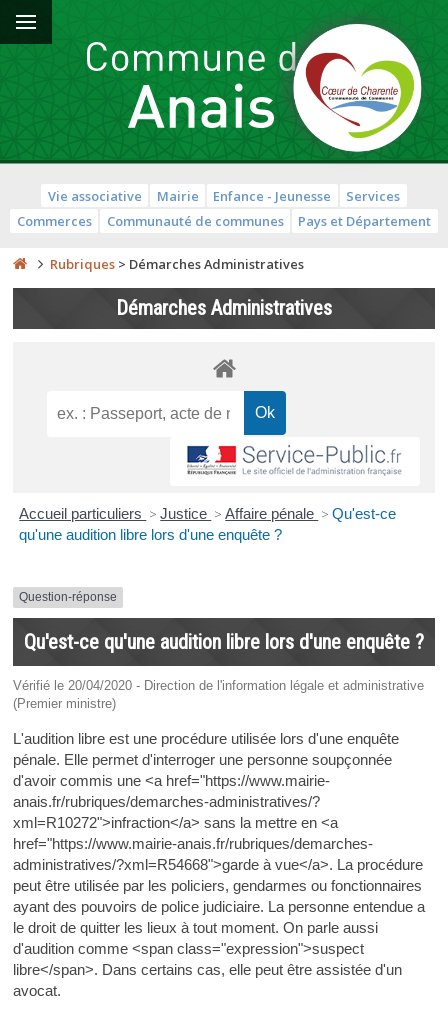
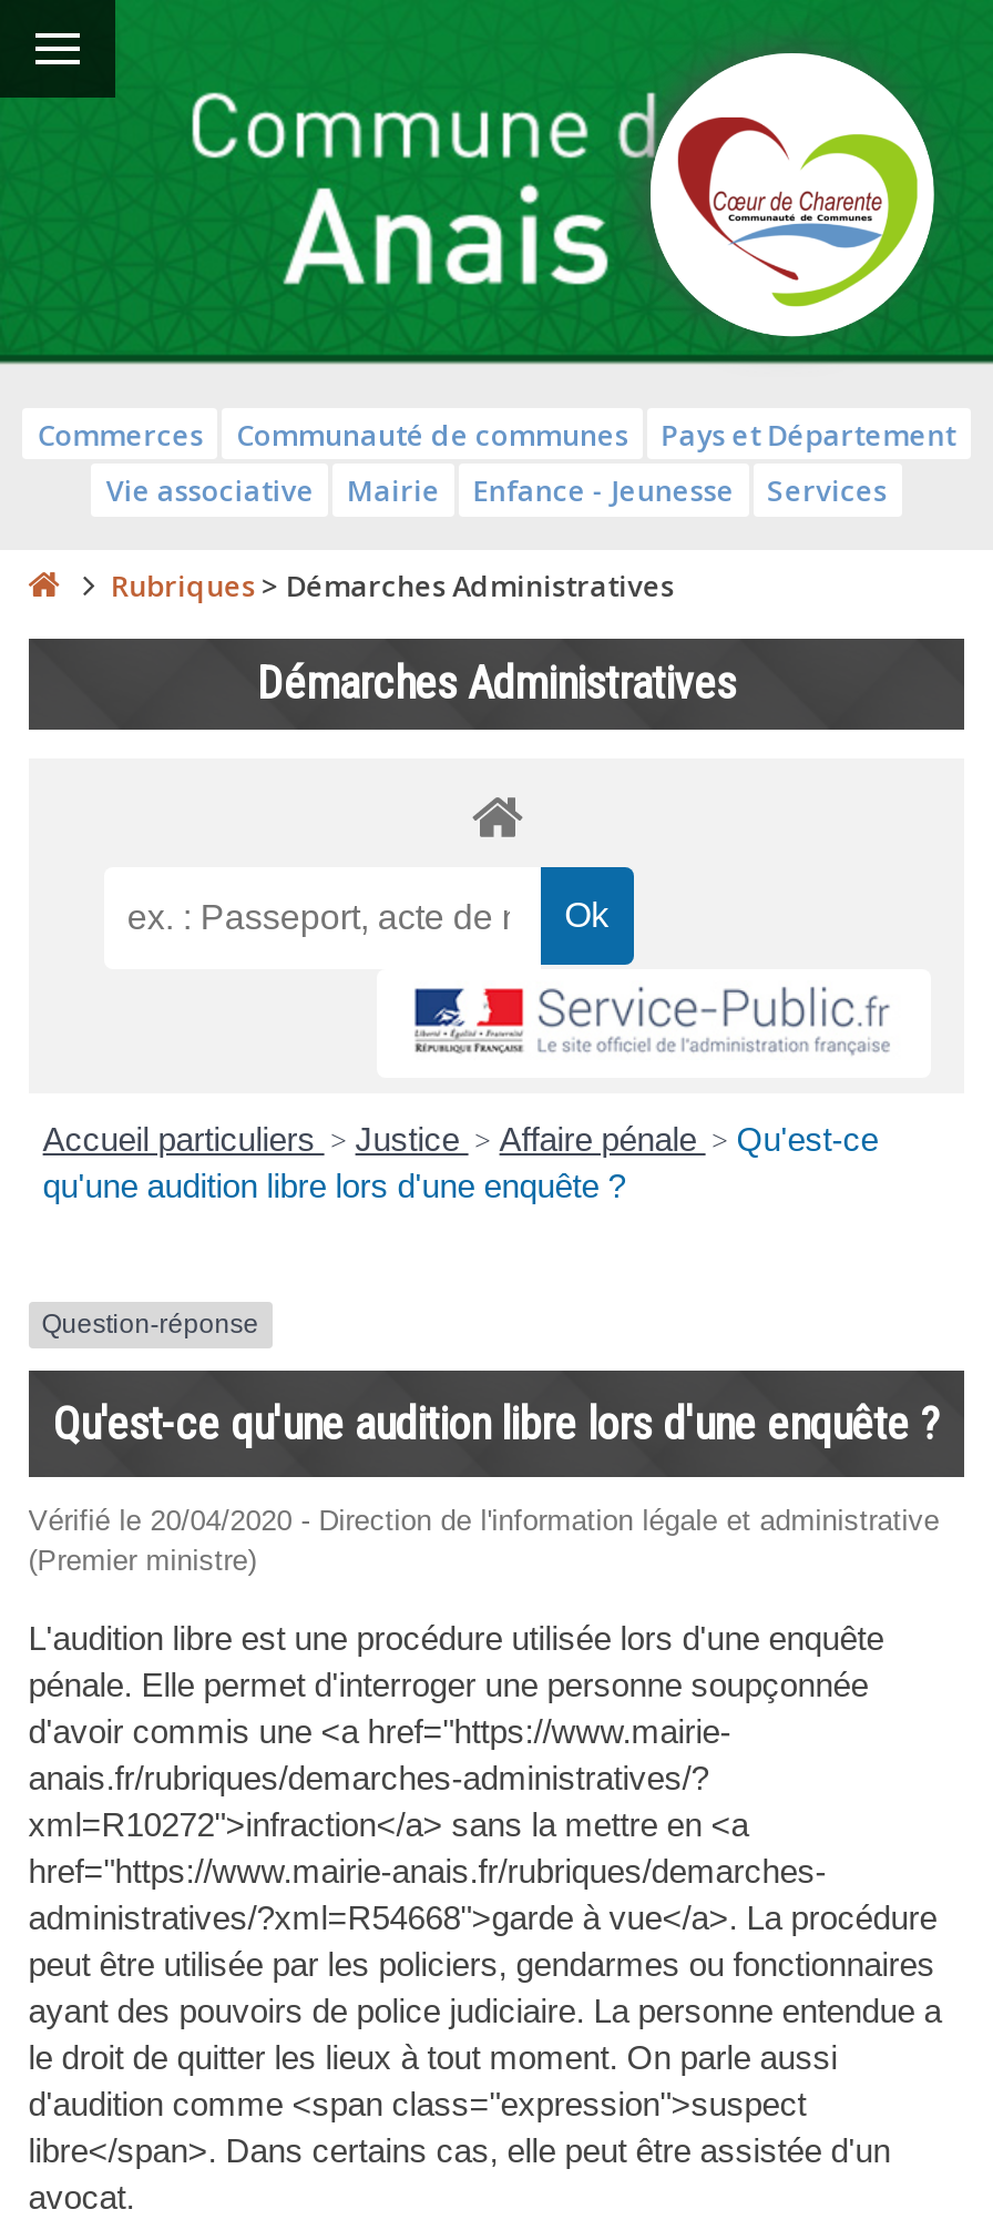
moved down: Vie associative | Mairie | Enfance - Jeunesse | Services

moved up: Commerces | Communauté de communes | Pays et Département
